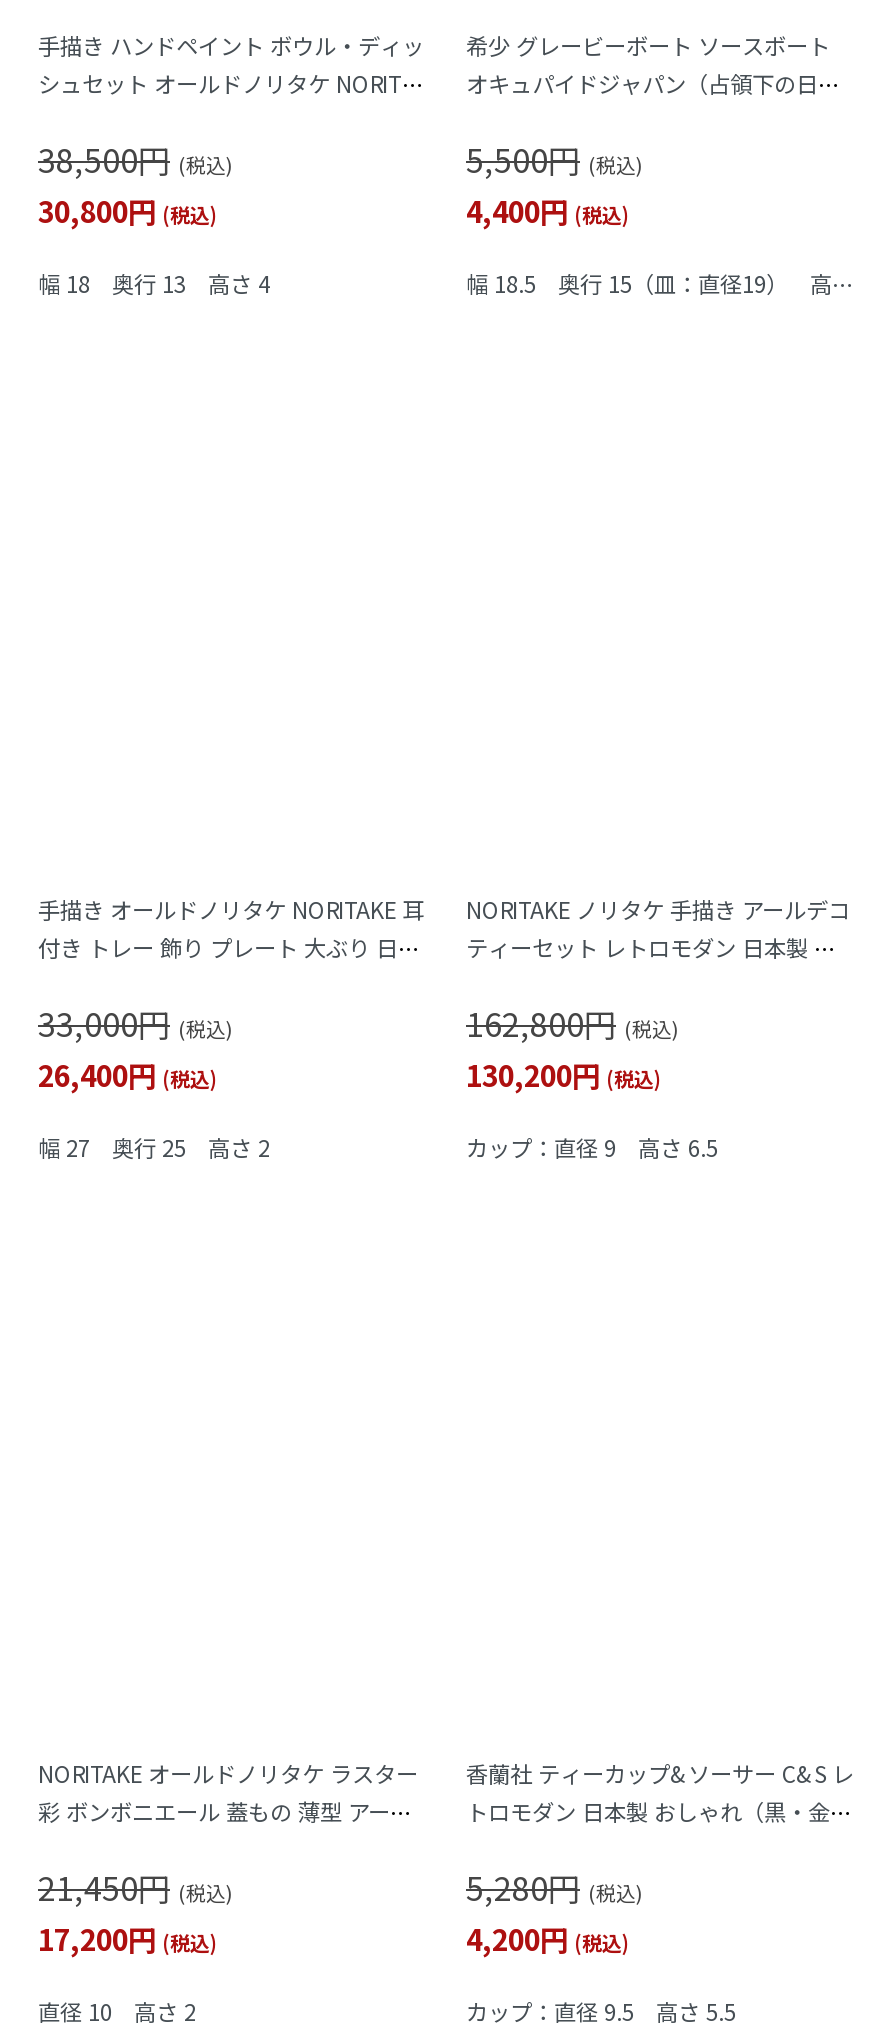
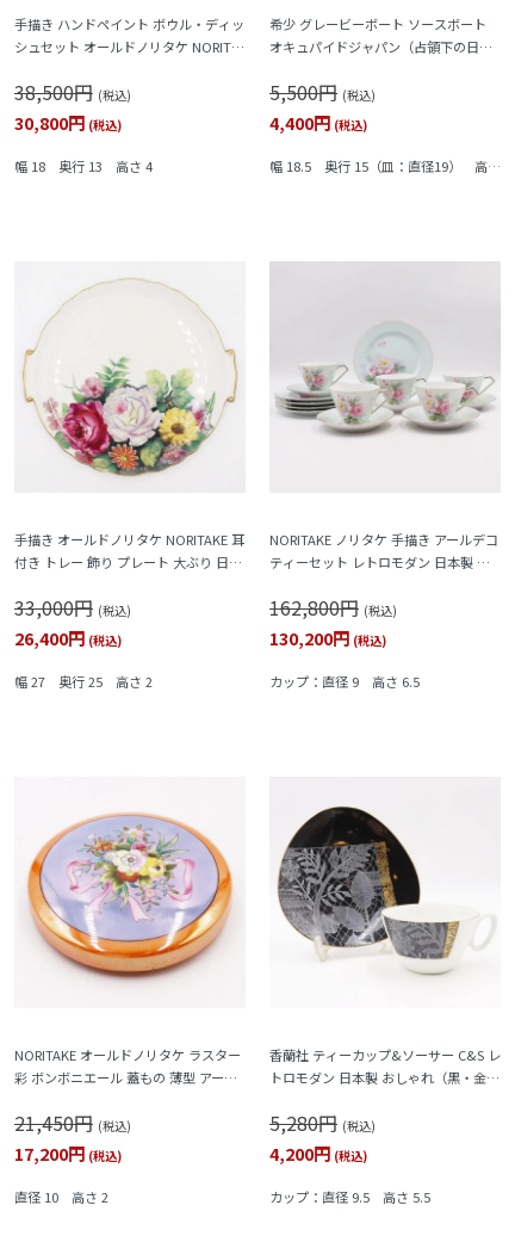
+ [image]

+ [image]

+ [image]

+ [image]
